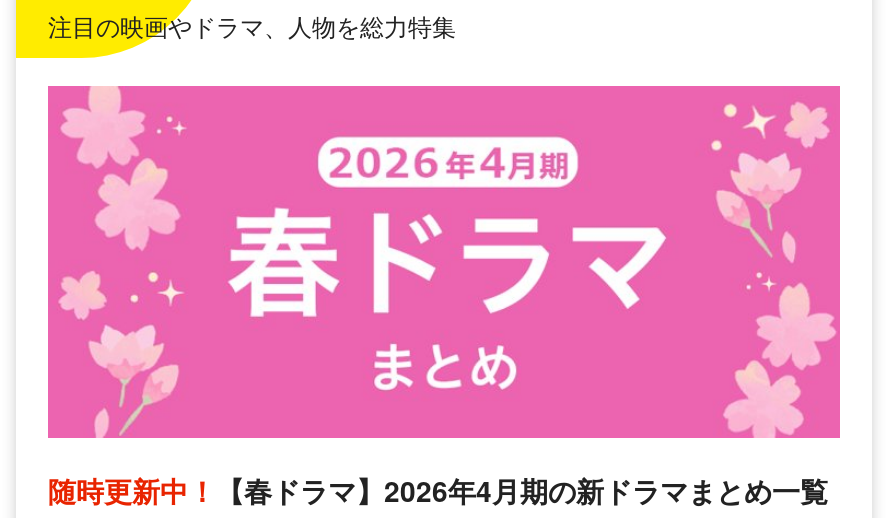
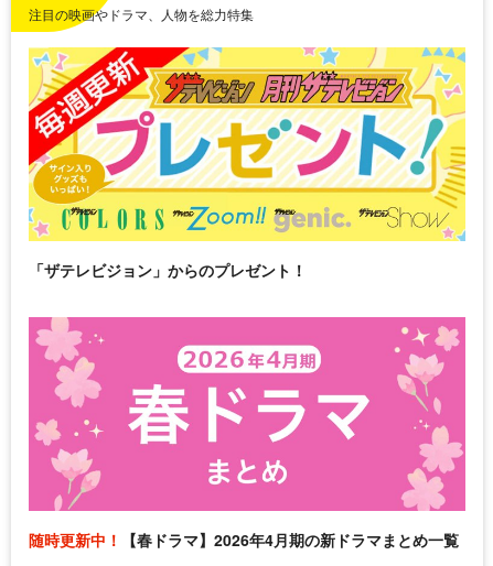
+ [image]
+ 「ザテレビジョン」からのプレゼント！
